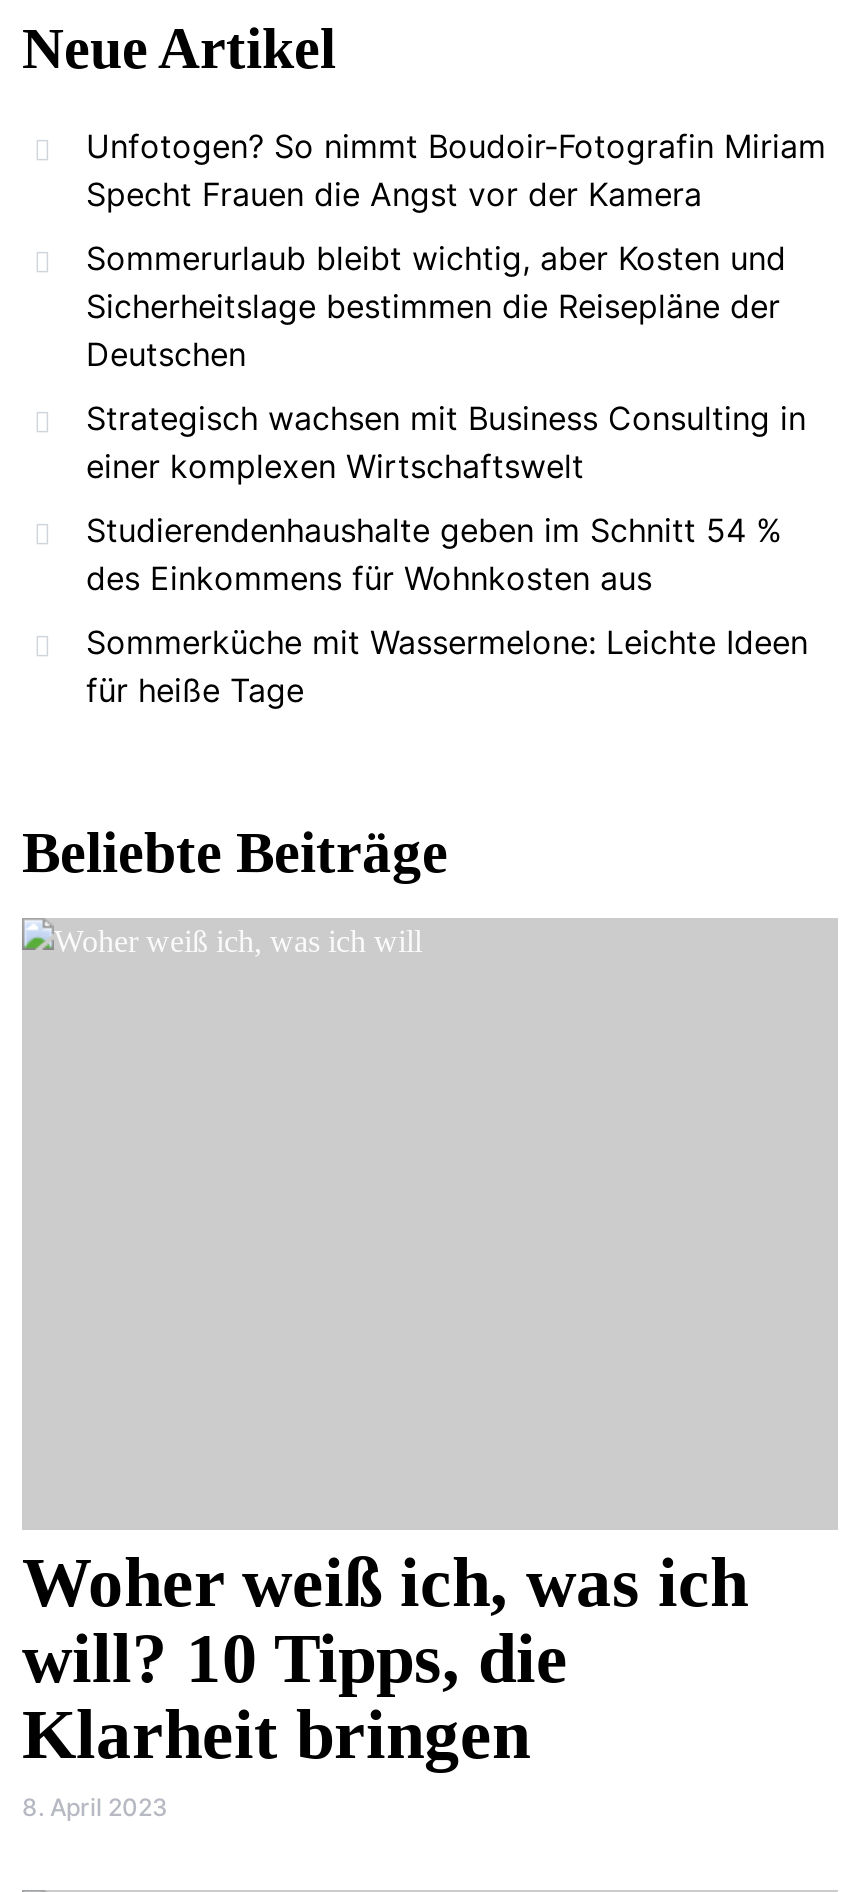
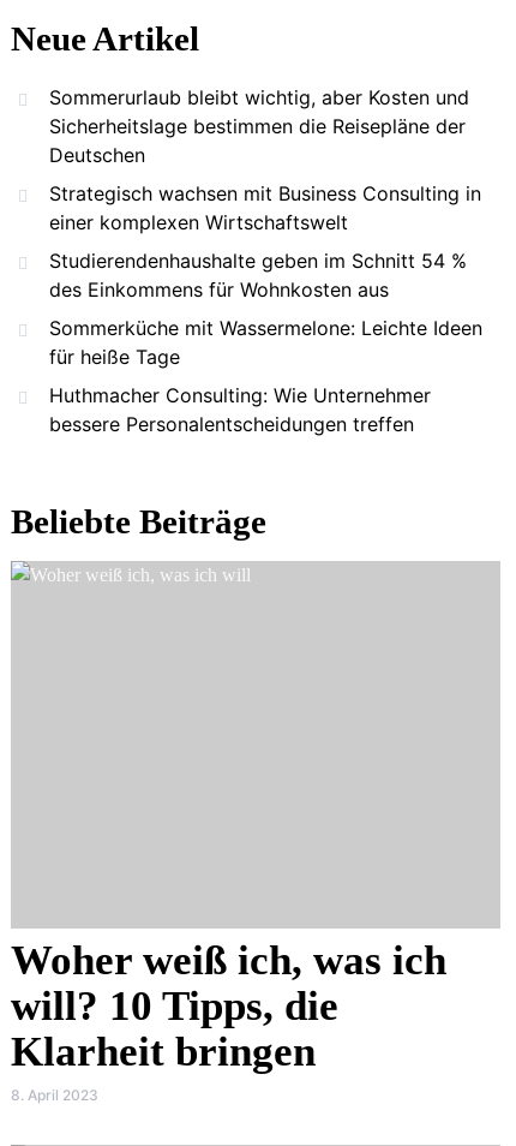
- Unfotogen? So nimmt Boudoir-Fotografin Miriam
- Specht Frauen die Angst vor der Kamera

moved up: Sommerurlaub bleibt wichtig, aber Kosten und | Sicherheitslage bestimmen die Reisepläne der | Deutschen | ... | Sommerküche mit Wassermelone: Leichte Ideen | für heiße Tage

+ Huthmacher Consulting: Wie Unternehmer
+ bessere Personalentscheidungen treffen
